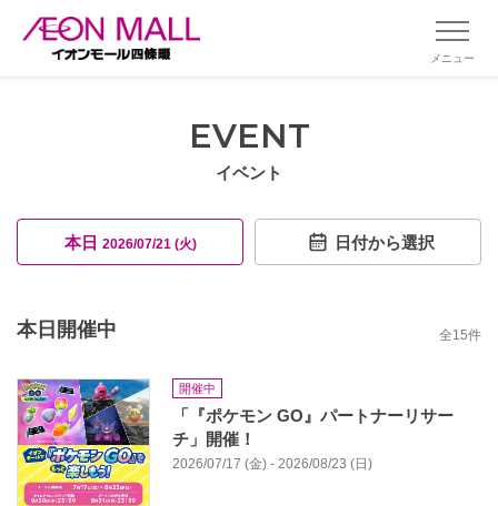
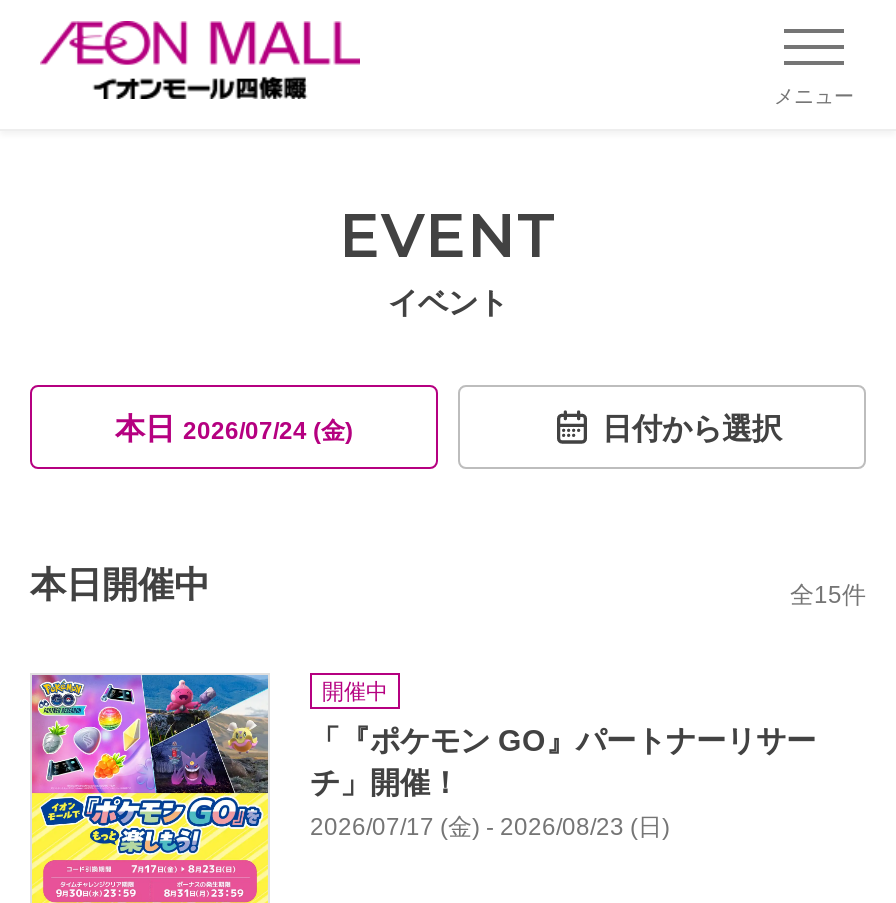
- 本日2026/07/21 (火)
+ 本日2026/07/24 (金)
